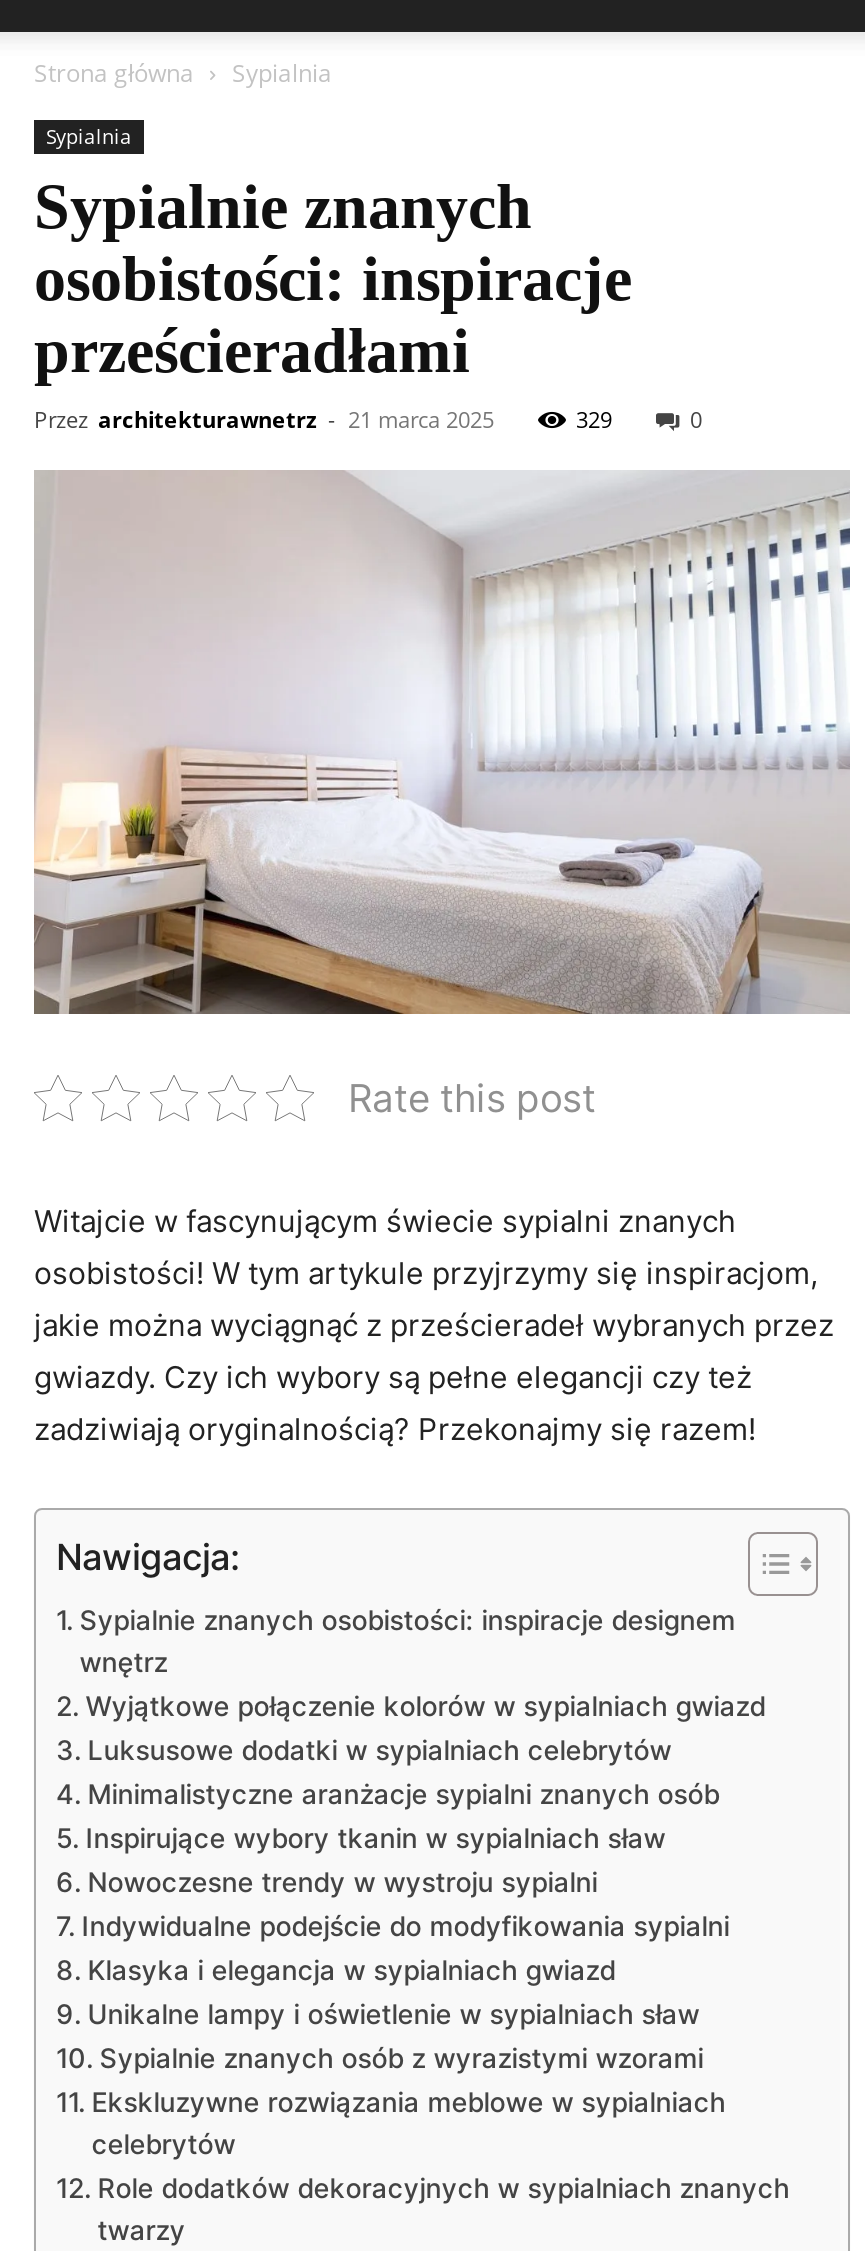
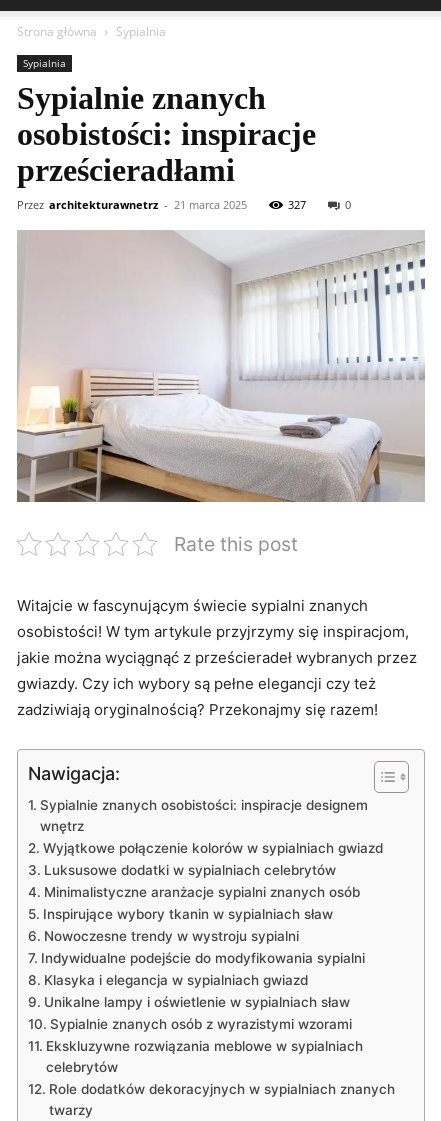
- 329
+ 327
